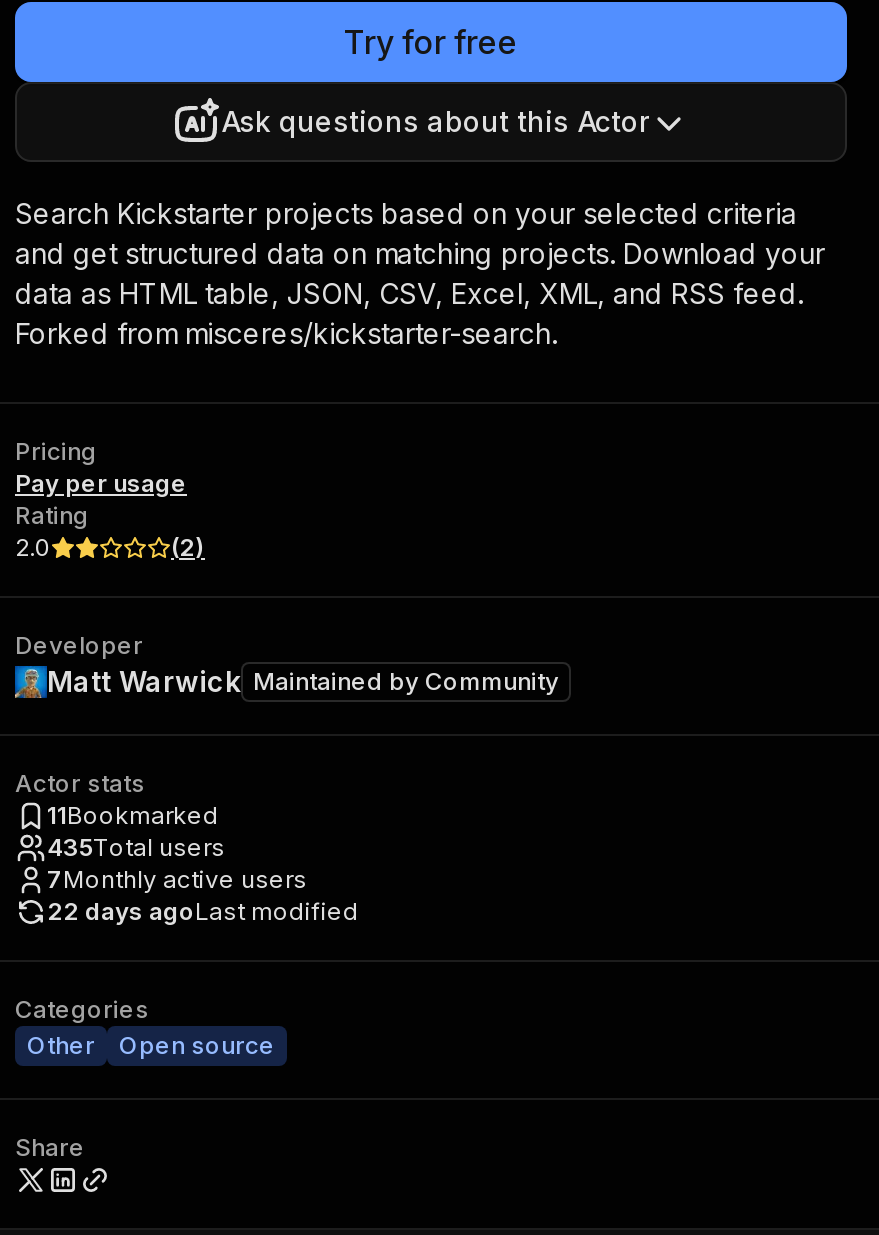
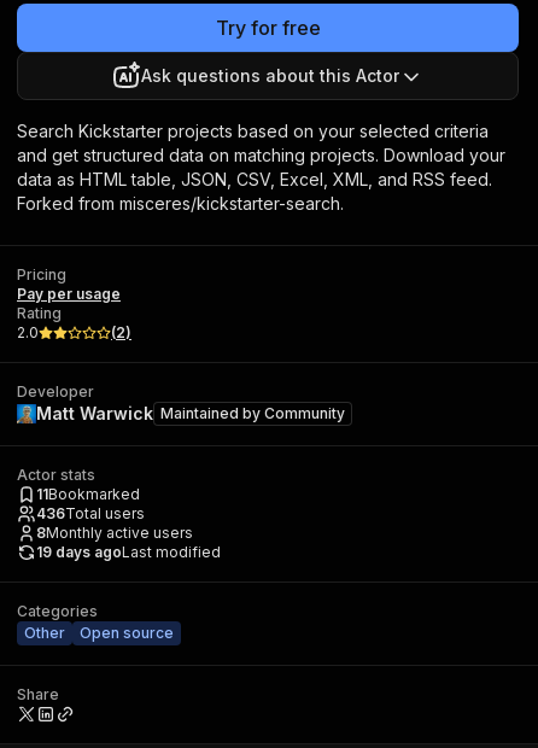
- 435Total users
+ 436Total users

- 7Monthly active users
+ 8Monthly active users

- 22 days agoLast modified
+ 19 days agoLast modified
